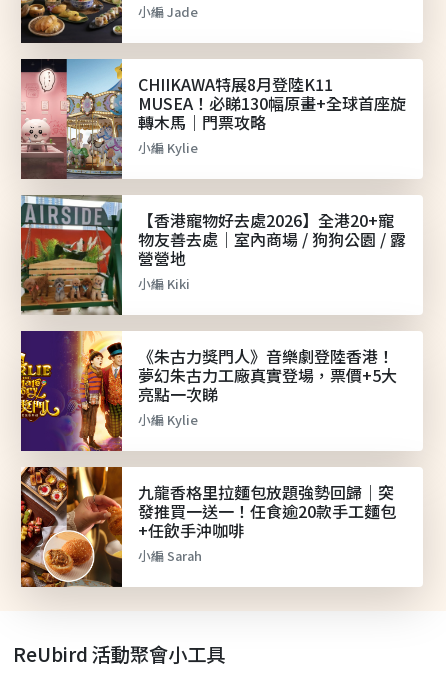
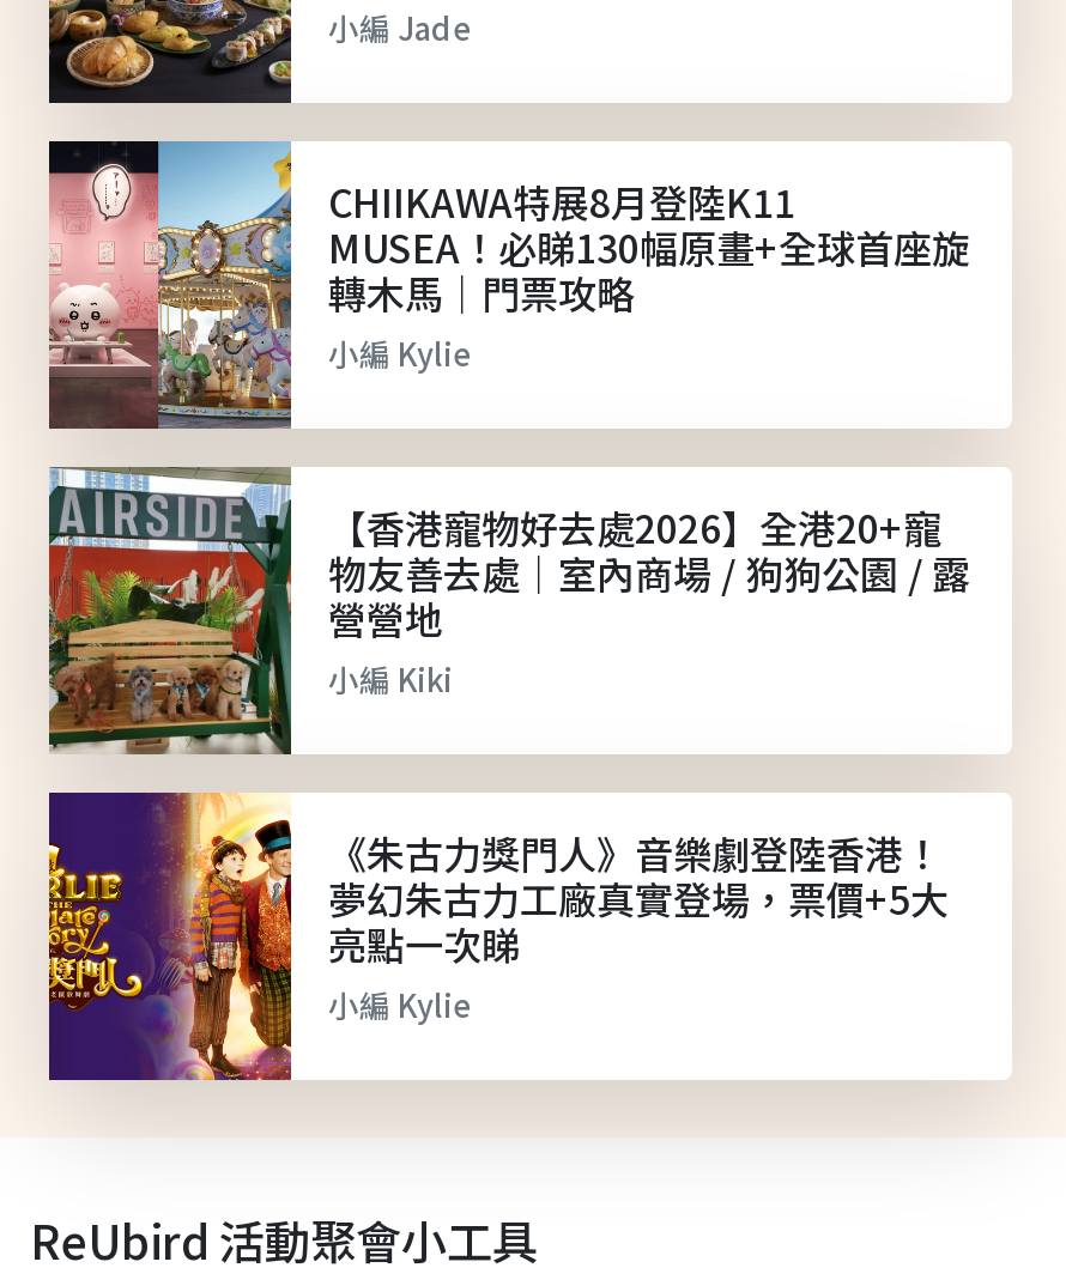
- [image]
- 九龍香格里拉麵包放題強勢回歸｜突
- 發推買一送一！任食逾20款手工麵包
- +任飲手沖咖啡
- 小編 Sarah
